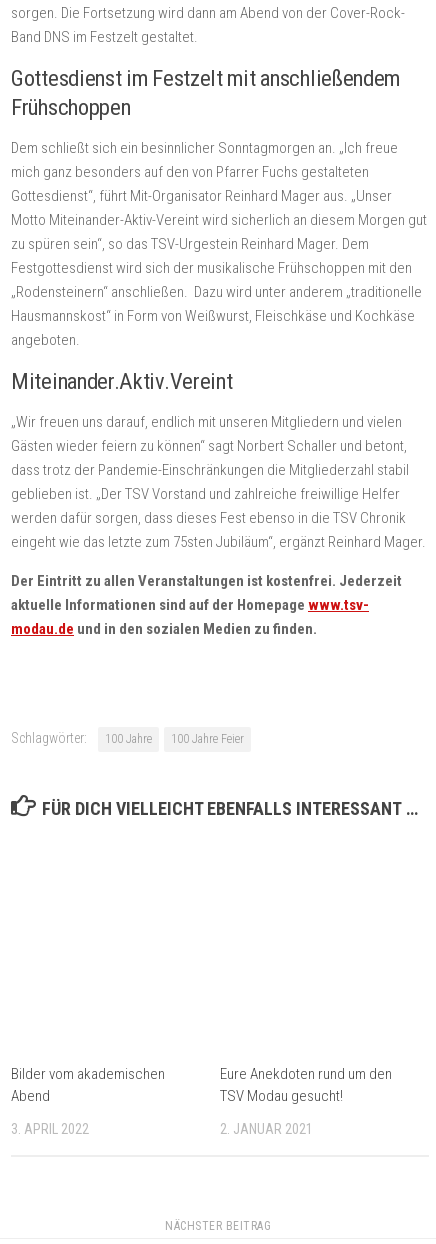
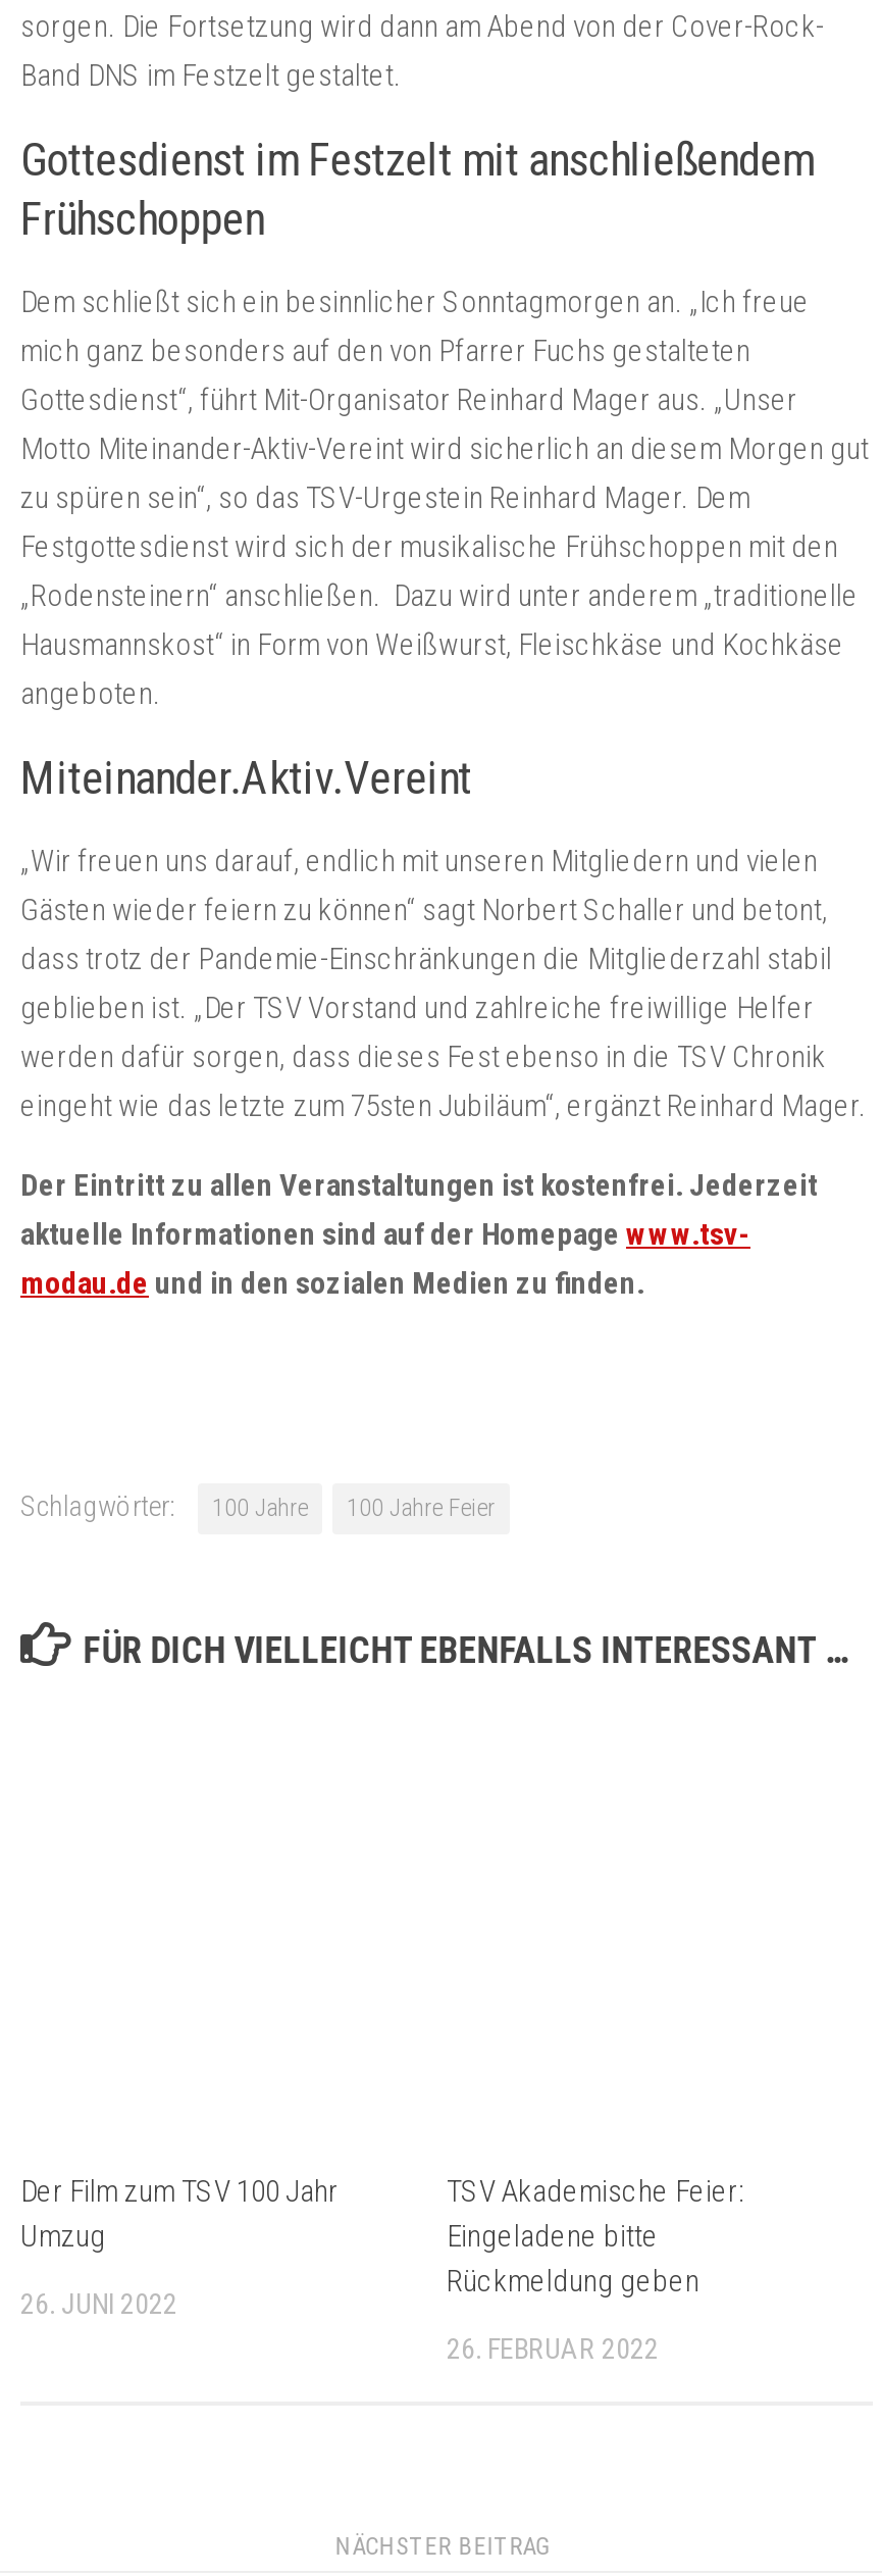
- Bilder vom akademischen
- Abend
+ Der Film zum TSV 100 Jahr
+ Umzug

- Eure Anekdoten rund um den
- TSV Modau gesucht!
+ TSV Akademische Feier:
+ Eingeladene bitte
+ Rückmeldung geben

- 3. APRIL 2022
+ 26. JUNI 2022

- 2. JANUAR 2021
+ 26. FEBRUAR 2022
